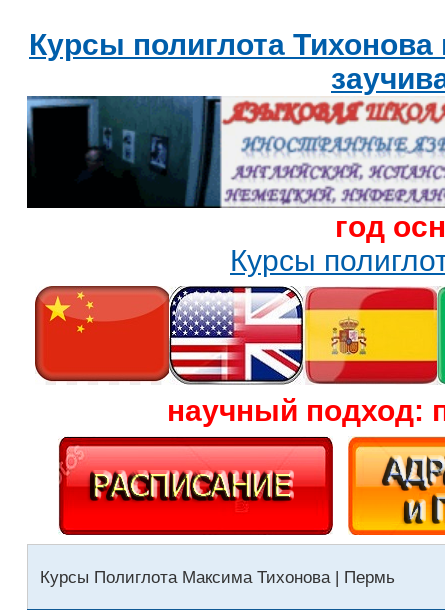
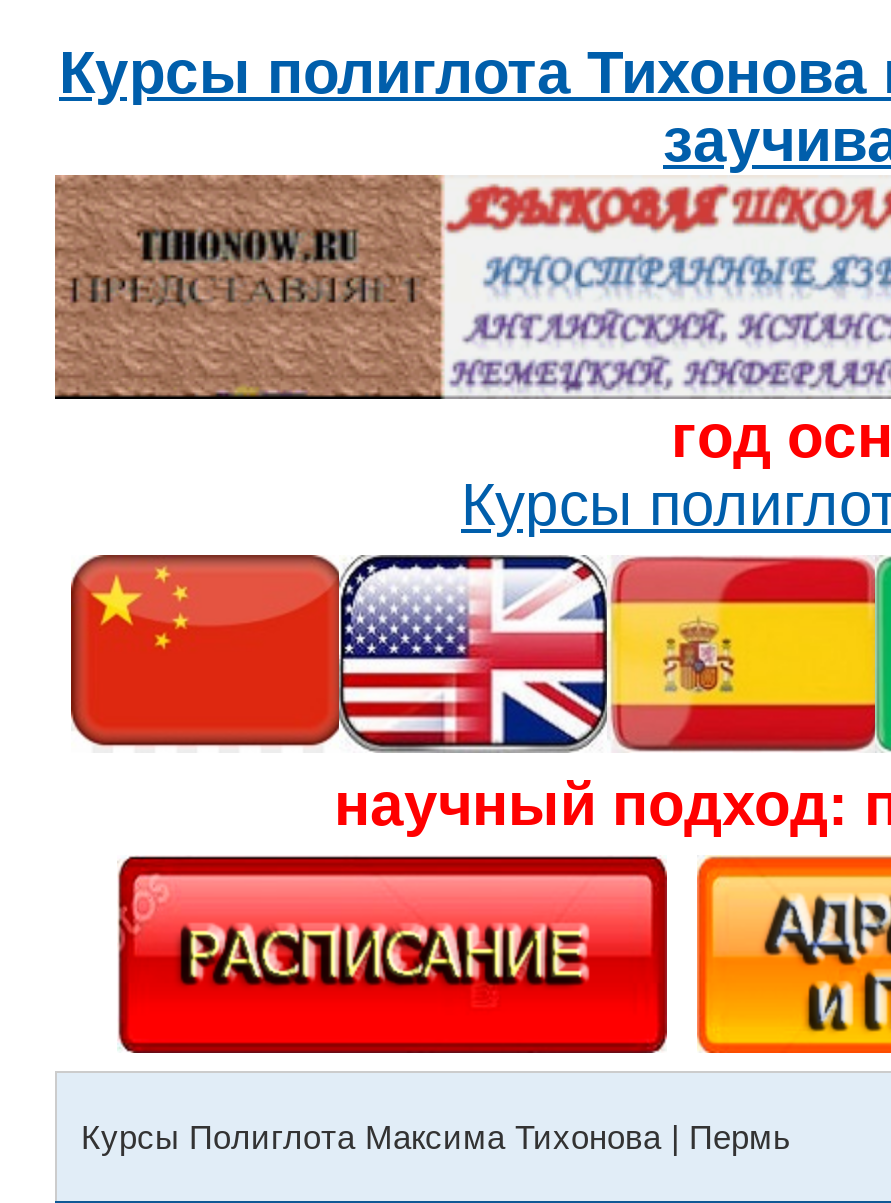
- [image]
+ [image]
